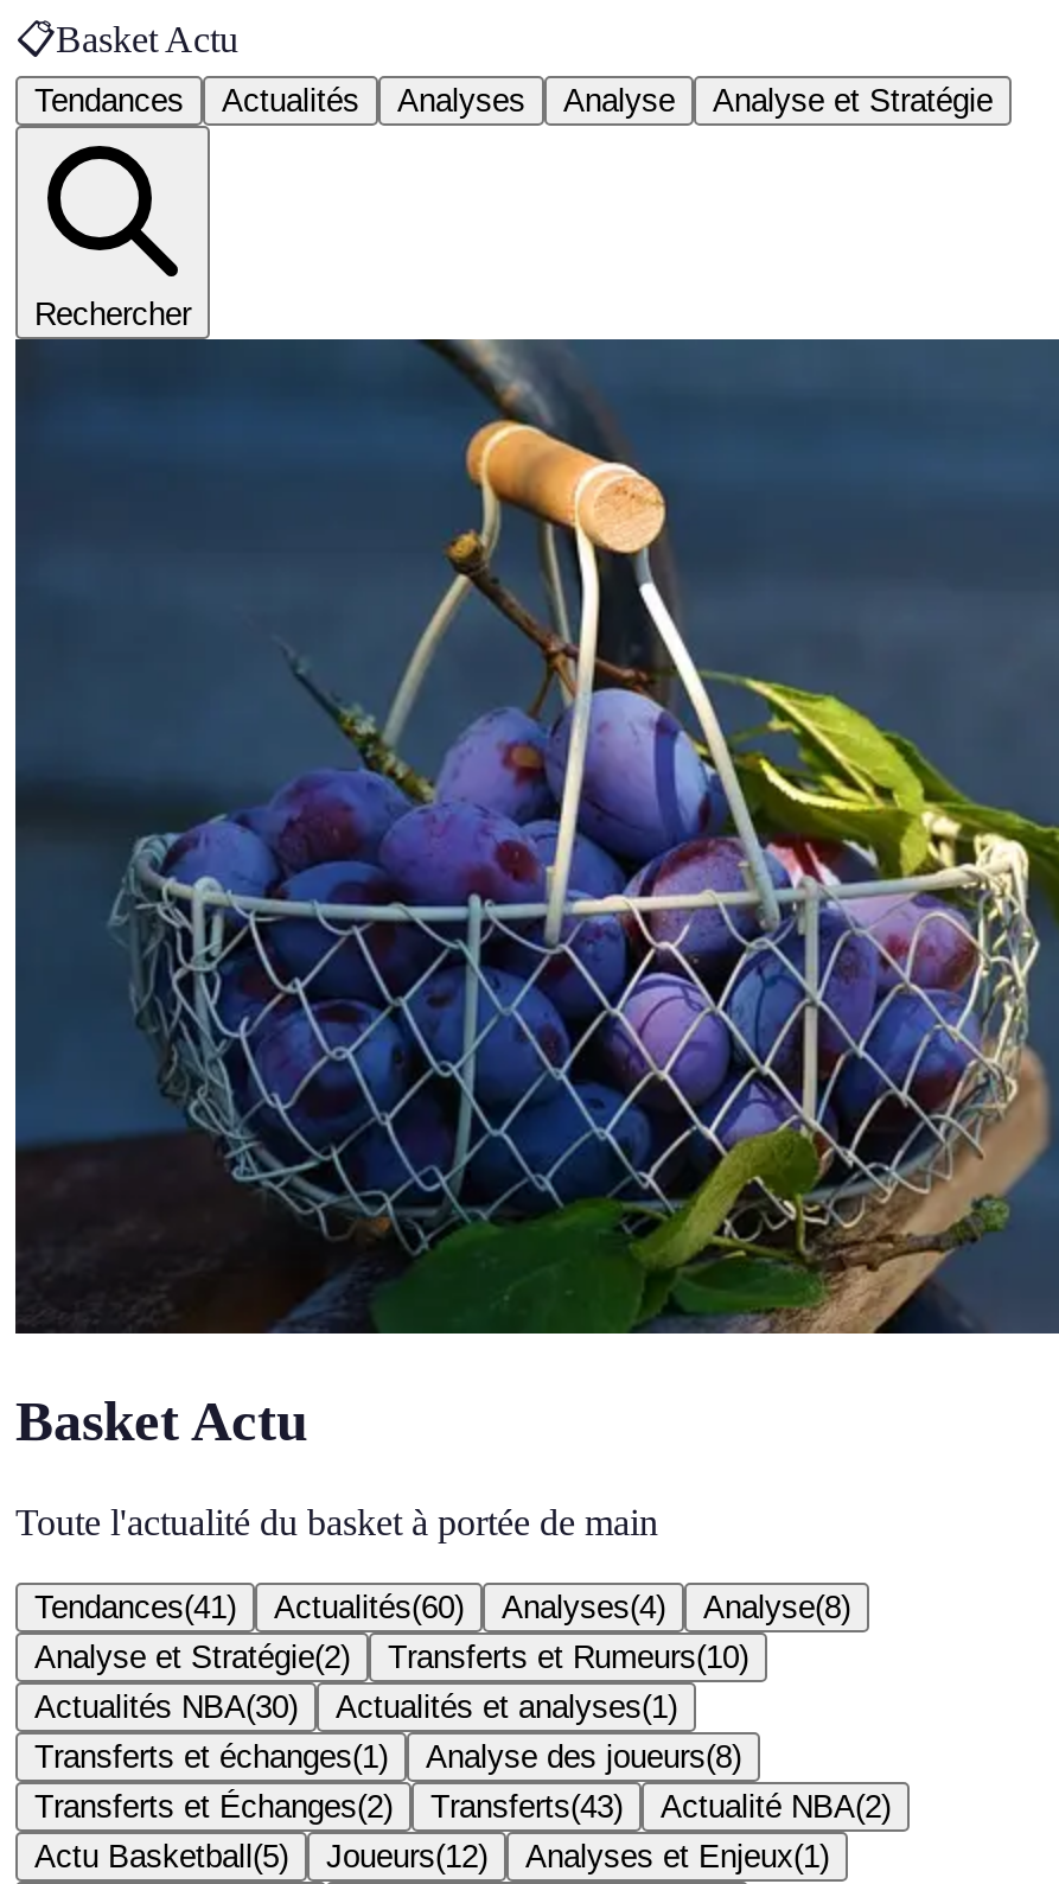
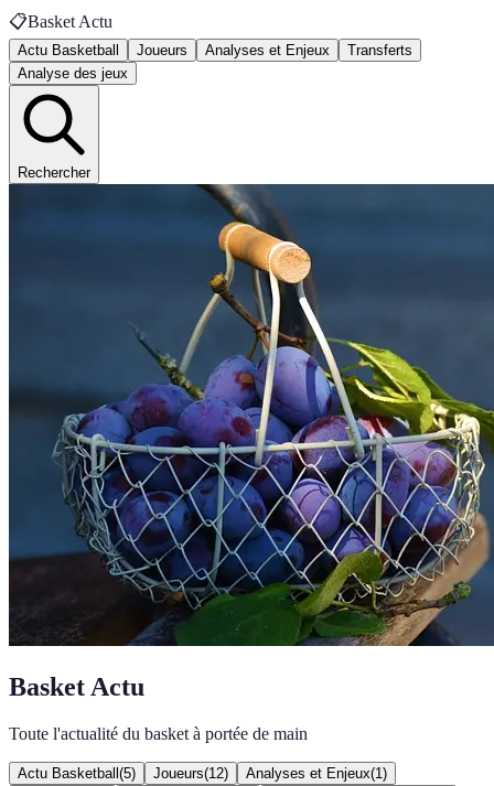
- Tendances
- Actualités
- Analyses
- Analyse
- Analyse et Stratégie
+ Actu Basketball
+ Joueurs
+ Analyses et Enjeux
+ Transferts
+ Analyse des jeux

moved down: [image] | Rechercher | Basket Actu | Toute l'actualité du basket à portée de main

- Tendances(41)
- Actualités(60)
- Analyses(4)
- Analyse(8)
- Analyse et Stratégie(2)
- Transferts et Rumeurs(10)
- Actualités NBA(30)
- Actualités et analyses(1)
- Transferts et échanges(1)
- Analyse des joueurs(8)
- Transferts et Échanges(2)
- Transferts(43)
- Actualité NBA(2)
